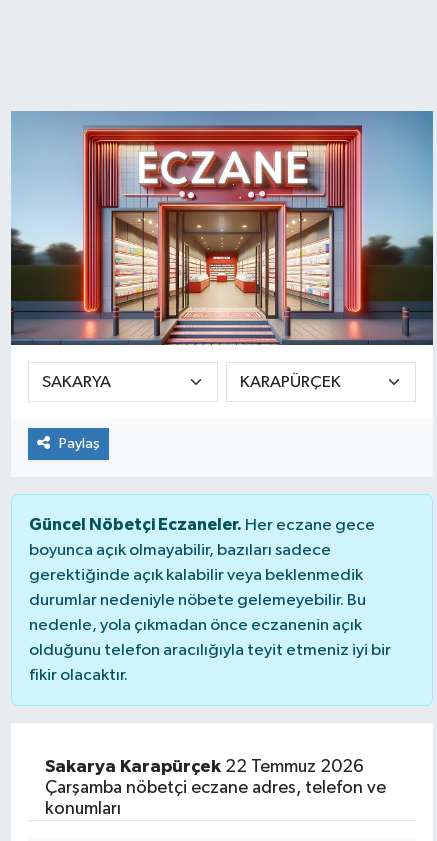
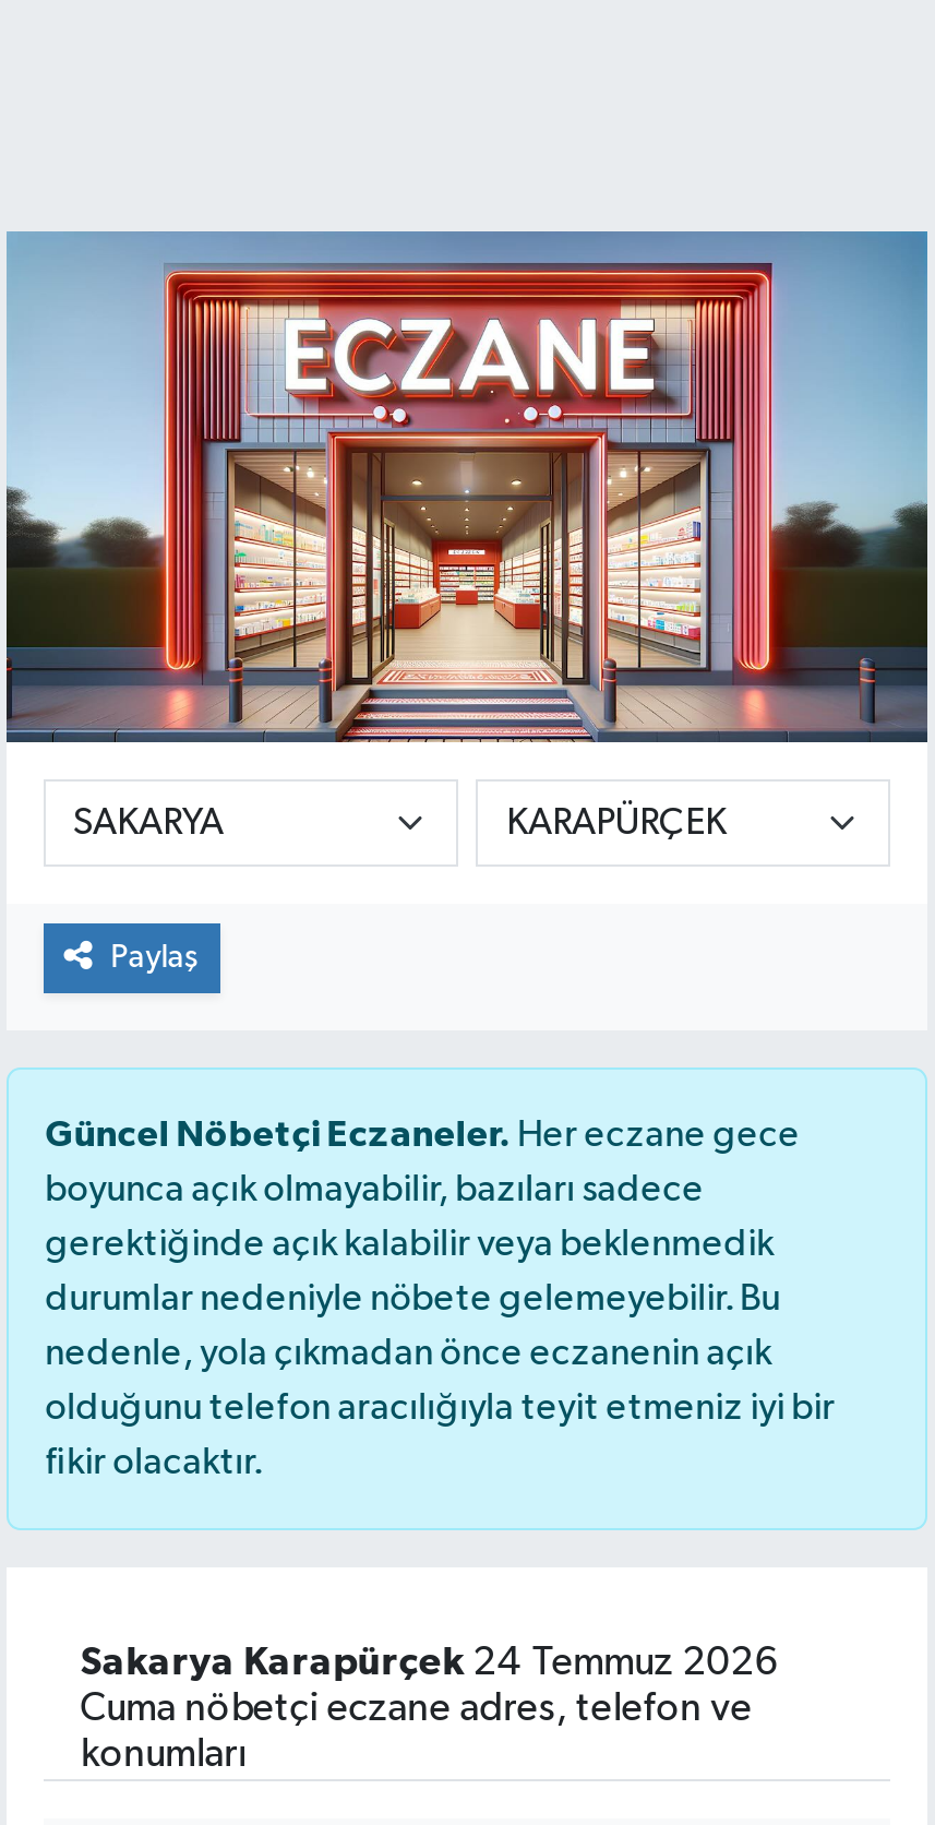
- Sakarya Karapürçek 22 Temmuz 2026
+ Sakarya Karapürçek 24 Temmuz 2026

- Çarşamba nöbetçi eczane adres, telefon ve
+ Cuma nöbetçi eczane adres, telefon ve
